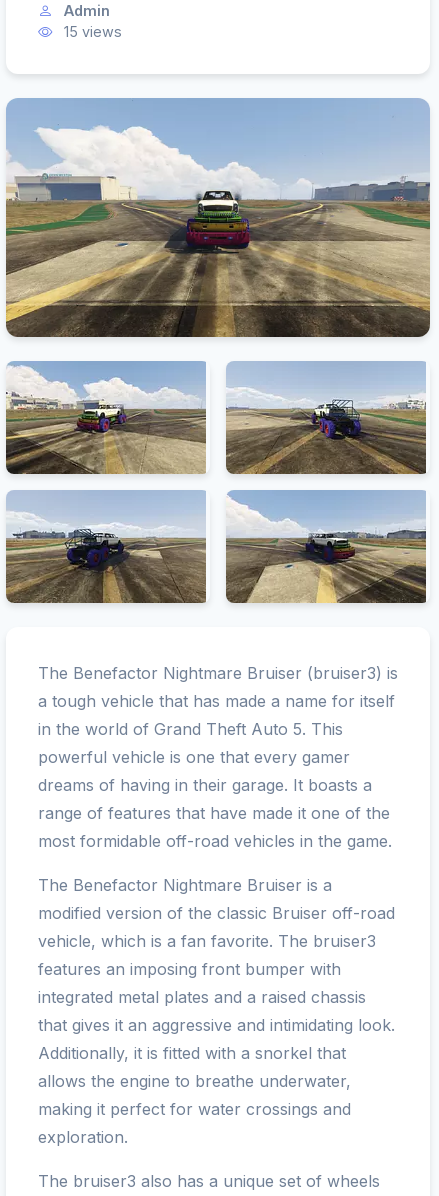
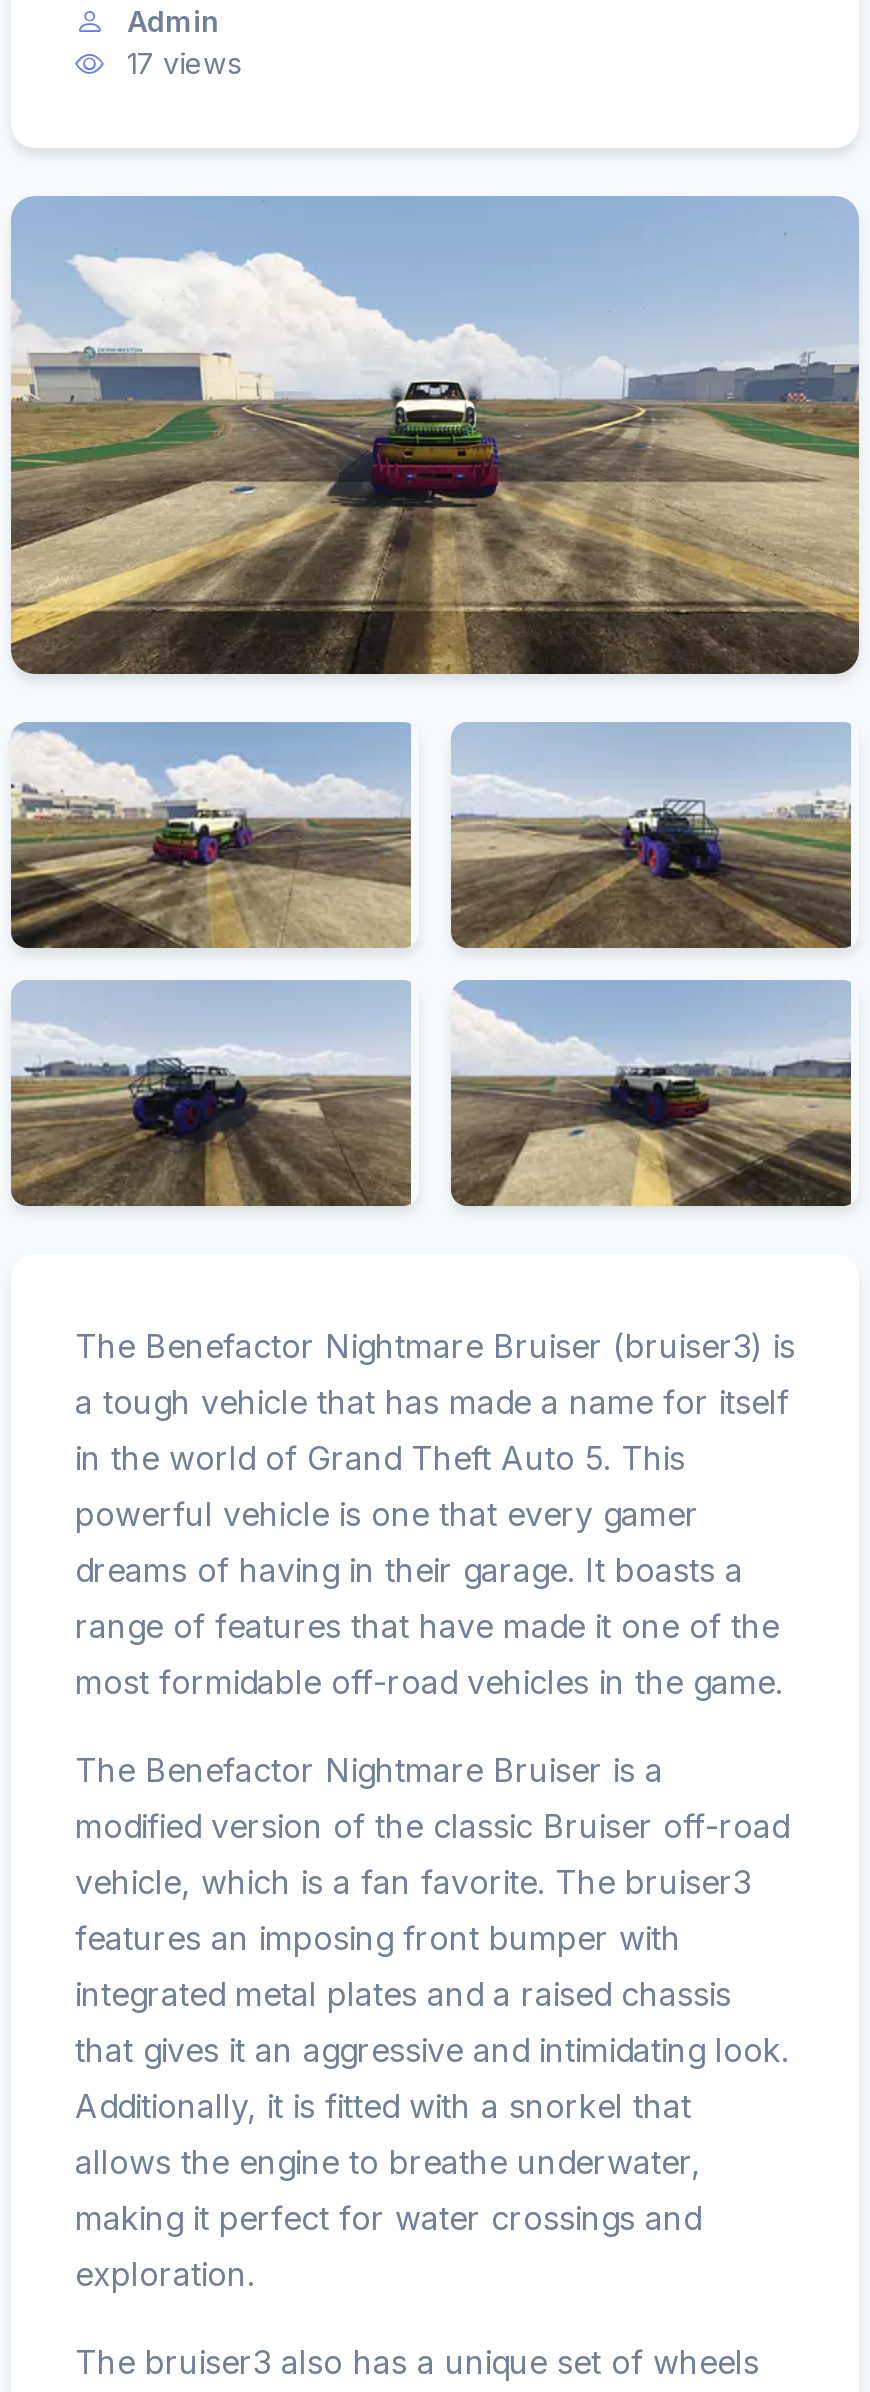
- 15 views
+ 17 views
